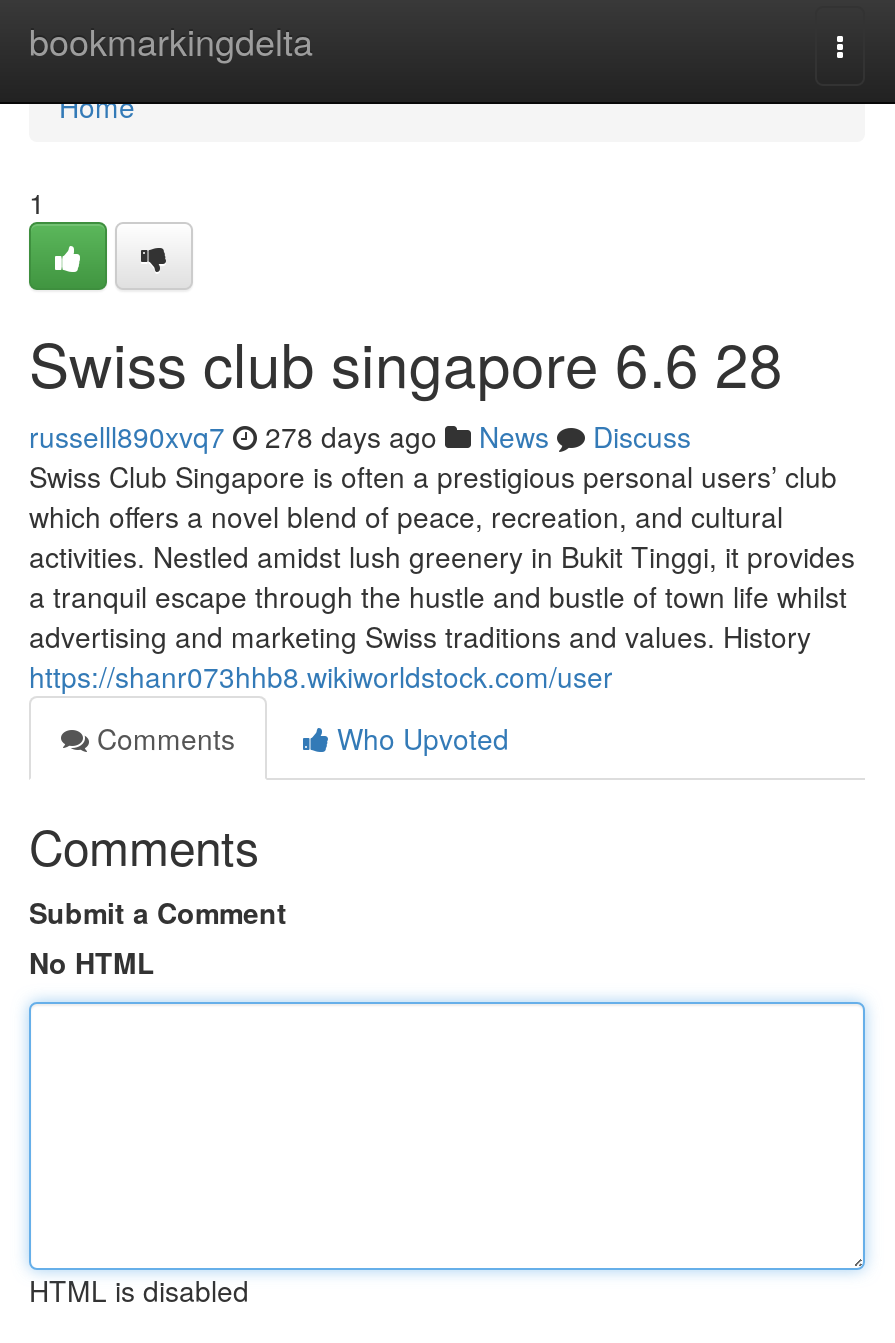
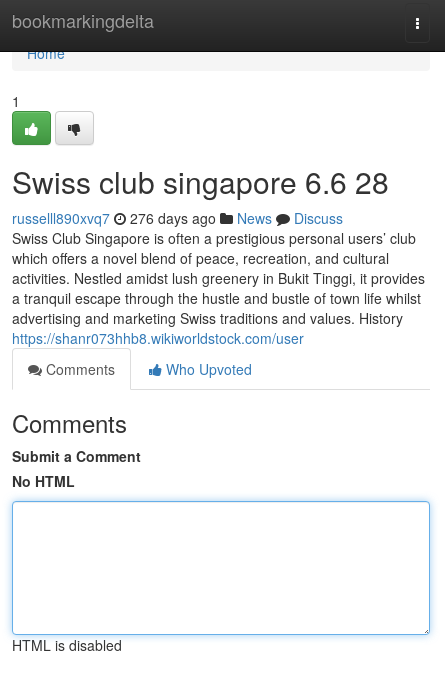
- russelll890xvq7 278 days ago News Discuss
+ russelll890xvq7 276 days ago News Discuss
